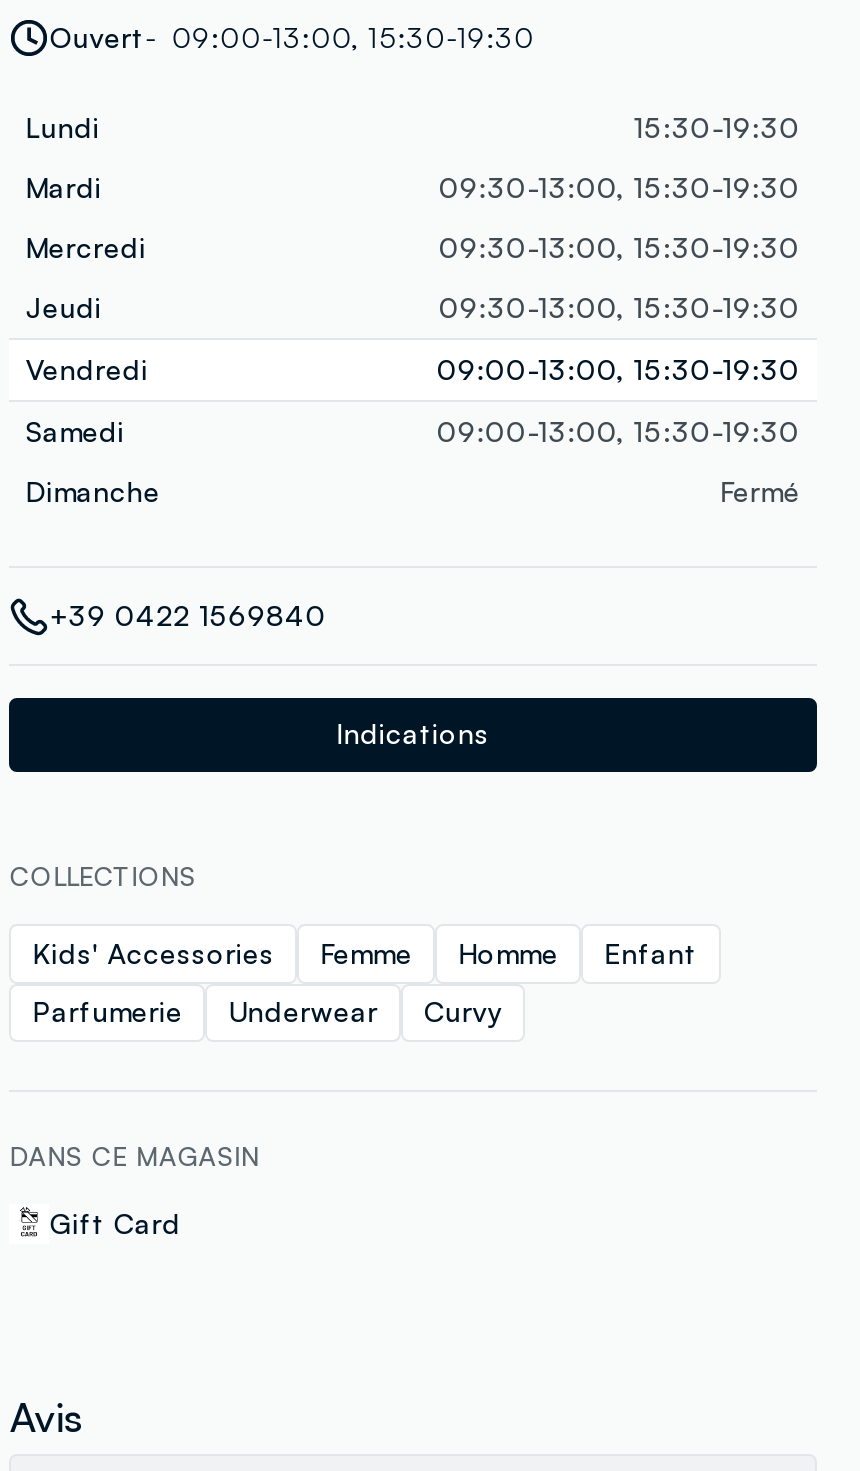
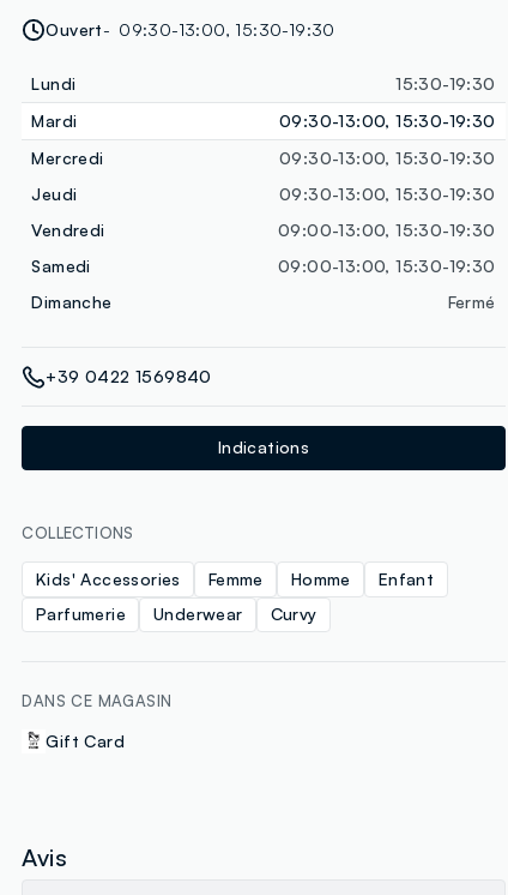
- Ouvert 09:00-13:00, 15:30-19:30
+ Ouvert 09:30-13:00, 15:30-19:30
